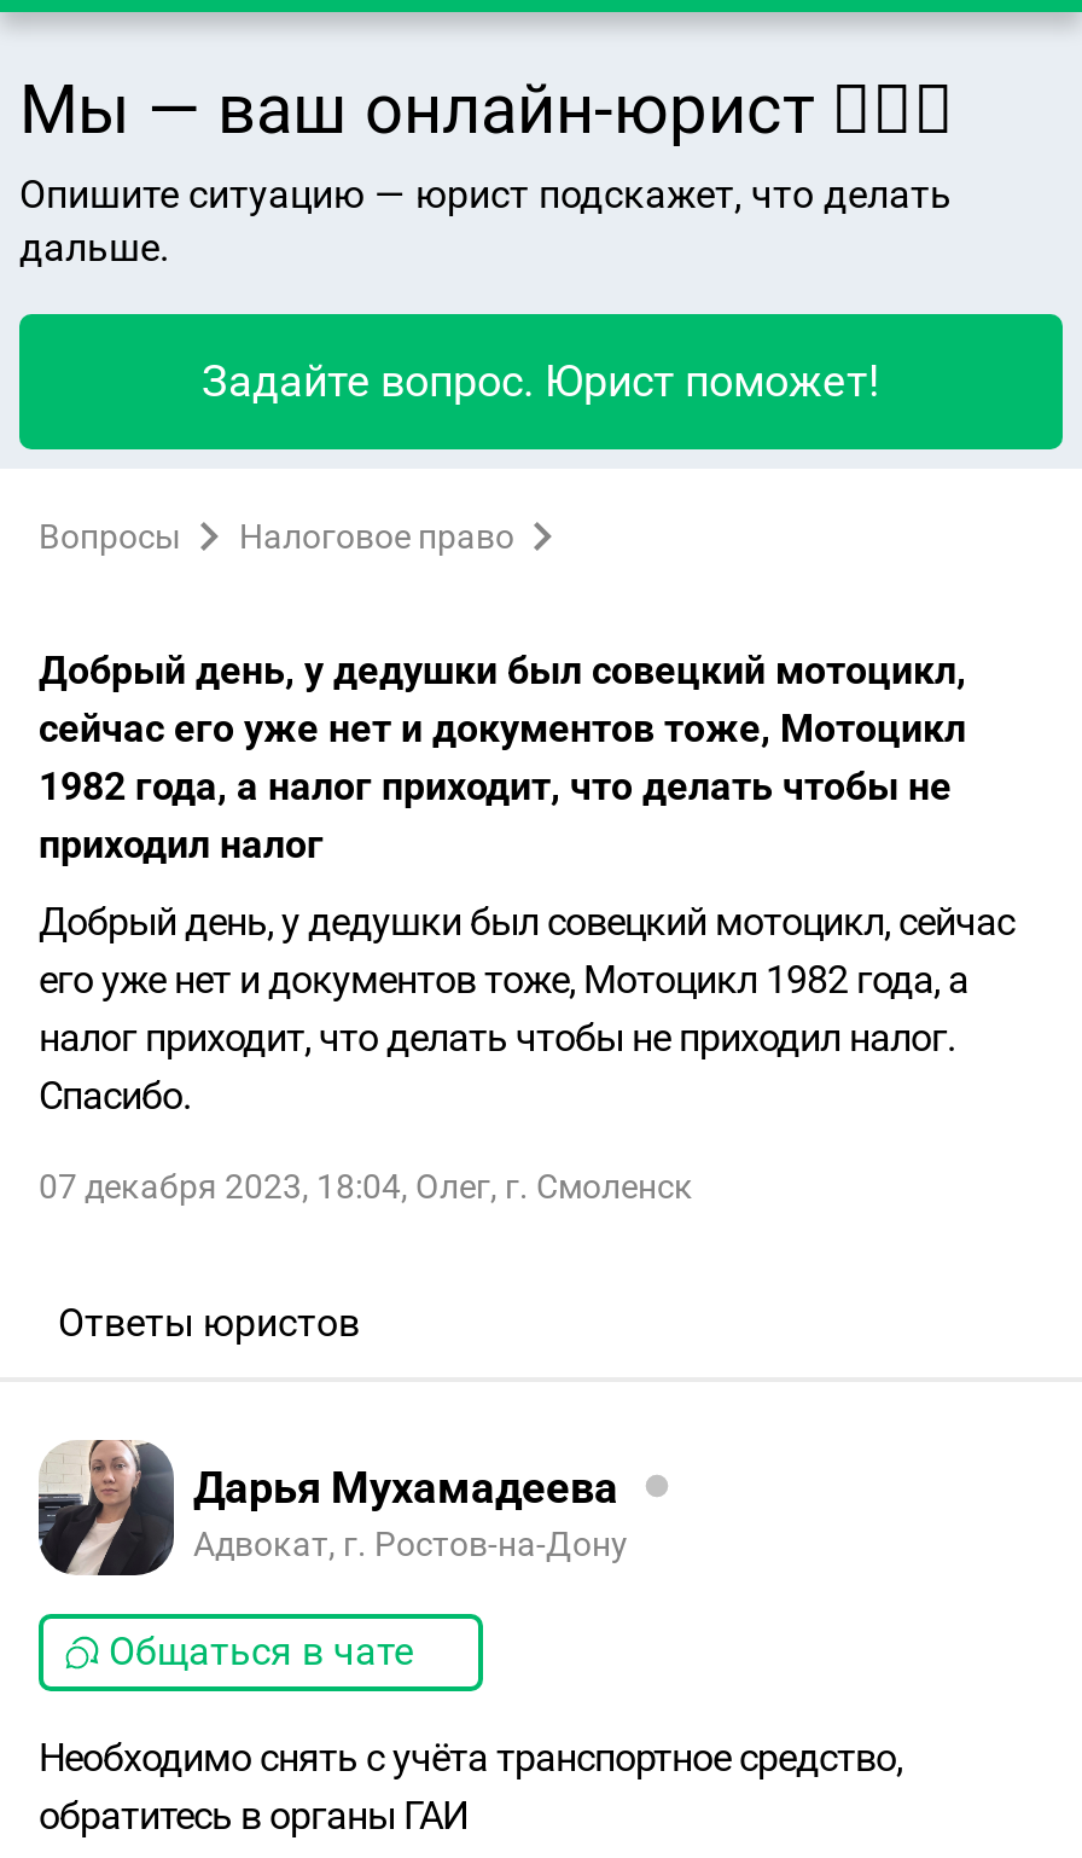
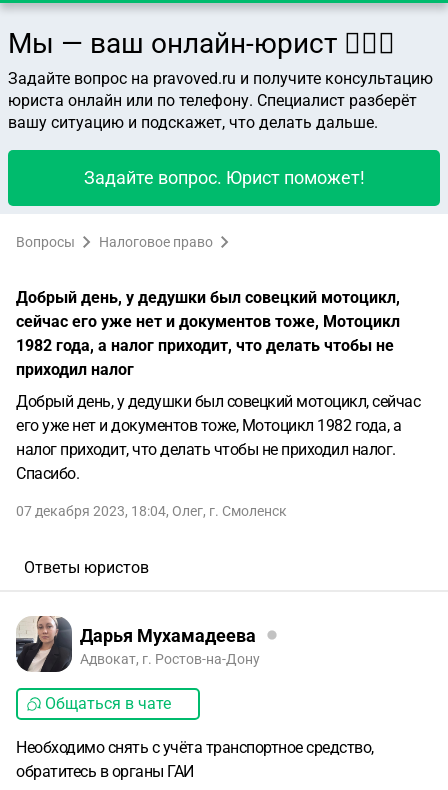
- Опишите ситуацию — юрист подскажет, что делать
- дальше.
+ Задайте вопрос на pravoved.ru и получите консультацию
+ юриста онлайн или по телефону. Специалист разберёт
+ вашу ситуацию и подскажет, что делать дальше.
